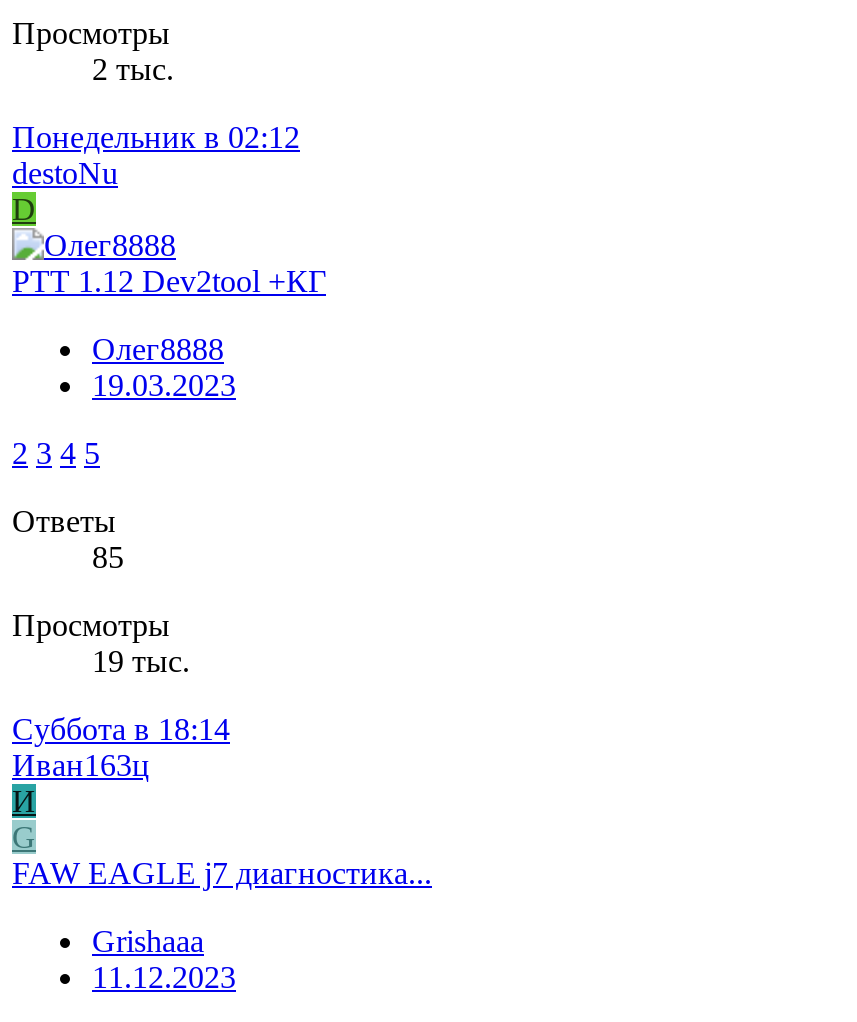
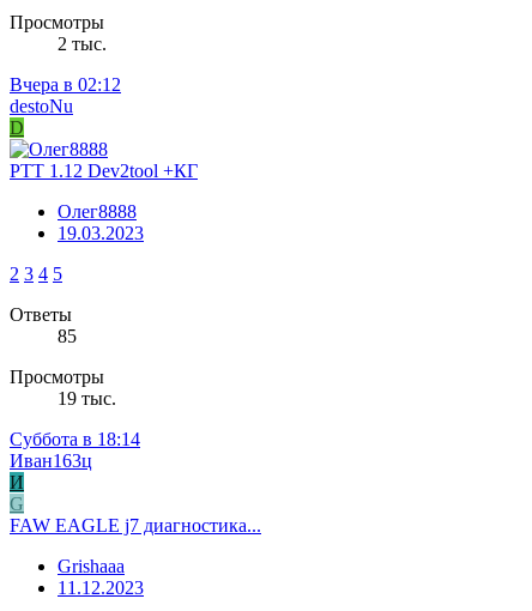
- Понедельник в 02:12
+ Вчера в 02:12
